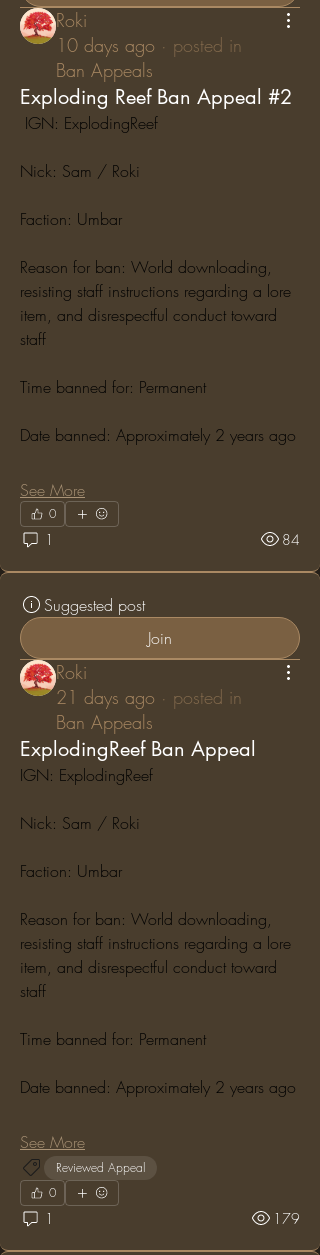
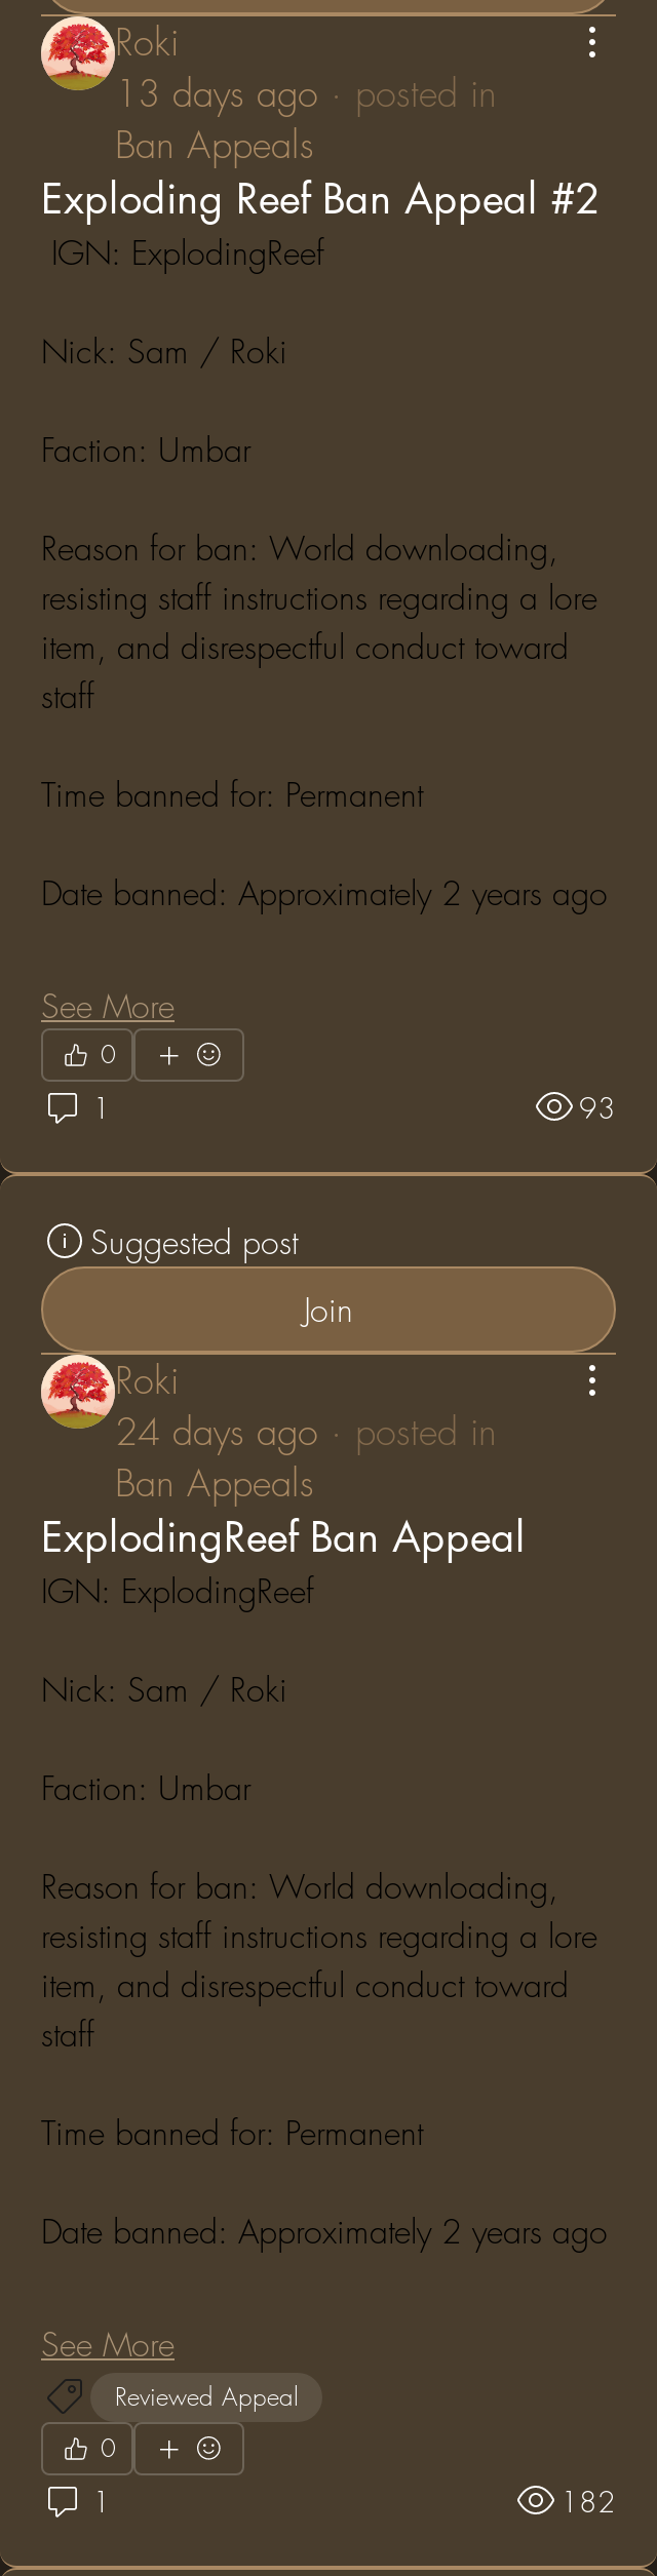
- 10 days ago · posted in
+ 13 days ago · posted in

- 84
+ 93

- 21 days ago · posted in
+ 24 days ago · posted in

- 179
+ 182
